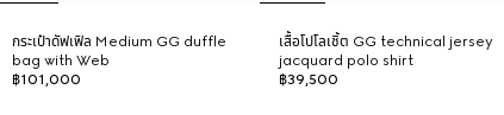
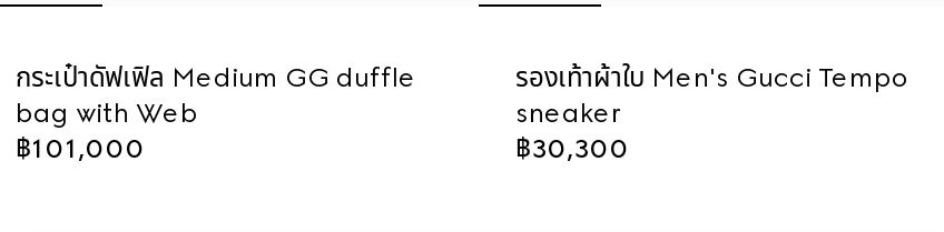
- เสื้อโปโลเชิ้ต GG technical jersey
- jacquard polo shirt
- ฿39,500
+ รองเท้าผ้าใบ Men's Gucci Tempo
+ sneaker
+ ฿30,300
